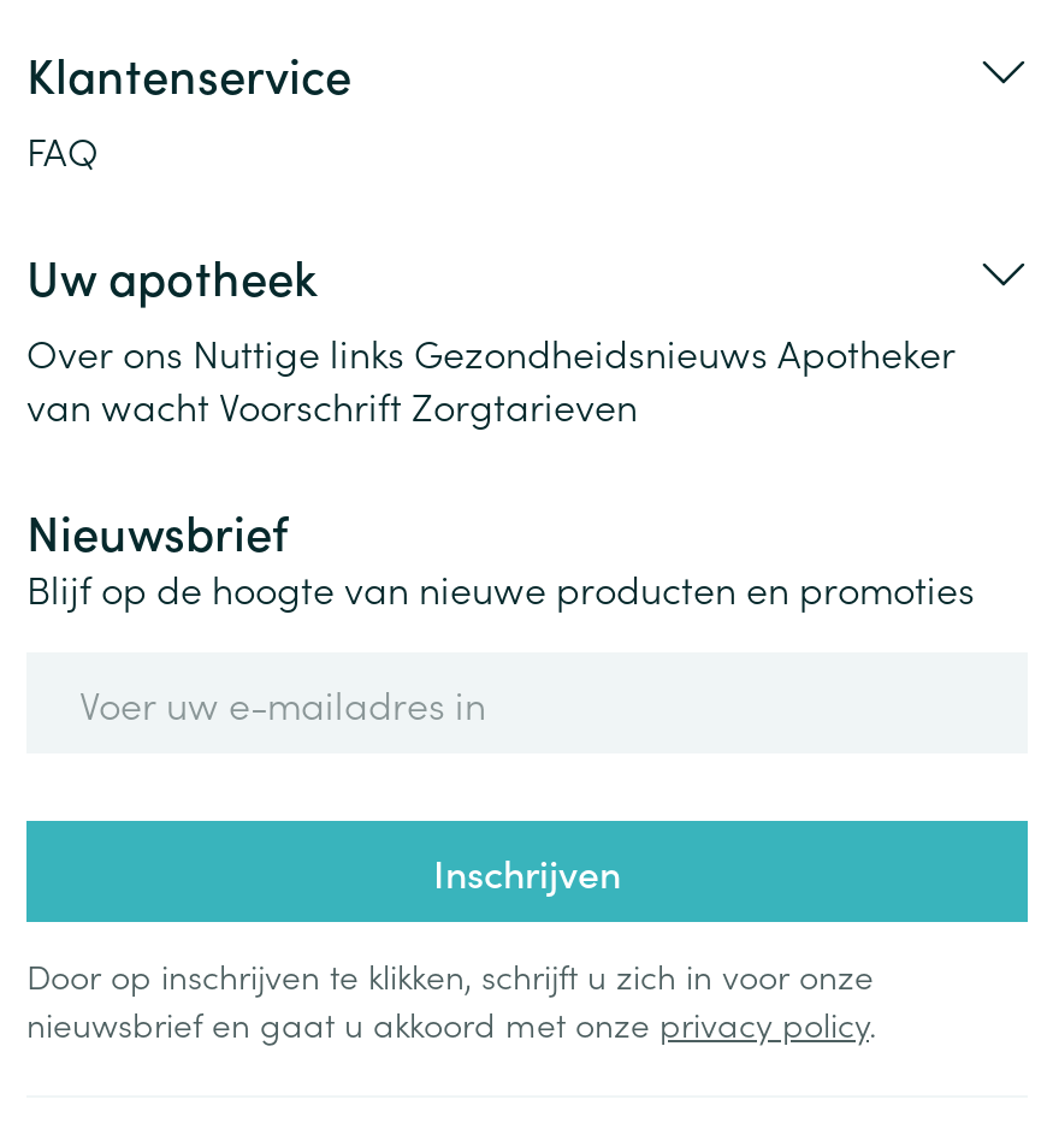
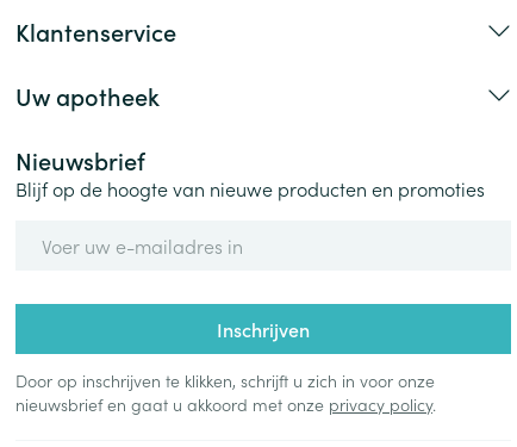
- FAQ

- Over ons Nuttige links Gezondheidsnieuws Apotheker
- van wacht Voorschrift Zorgtarieven
